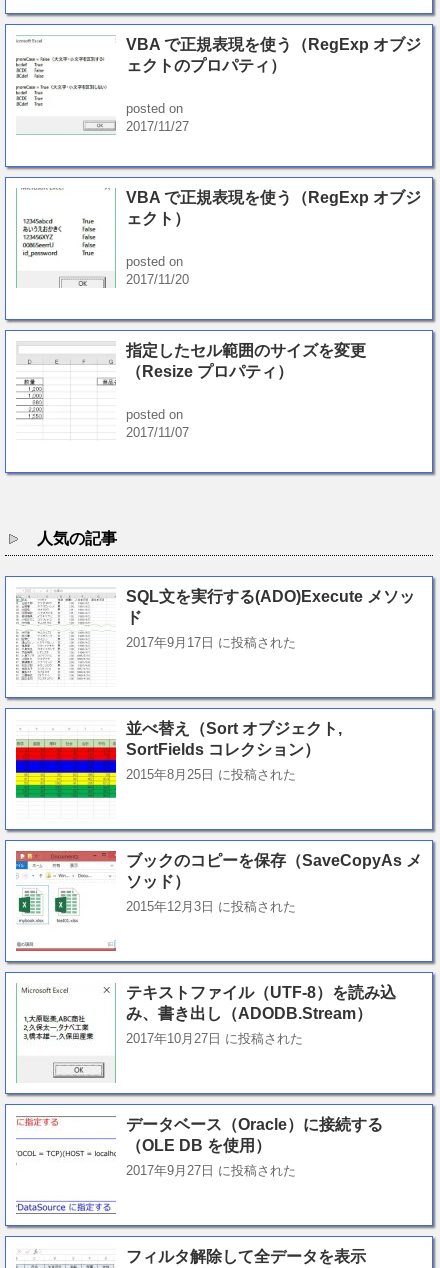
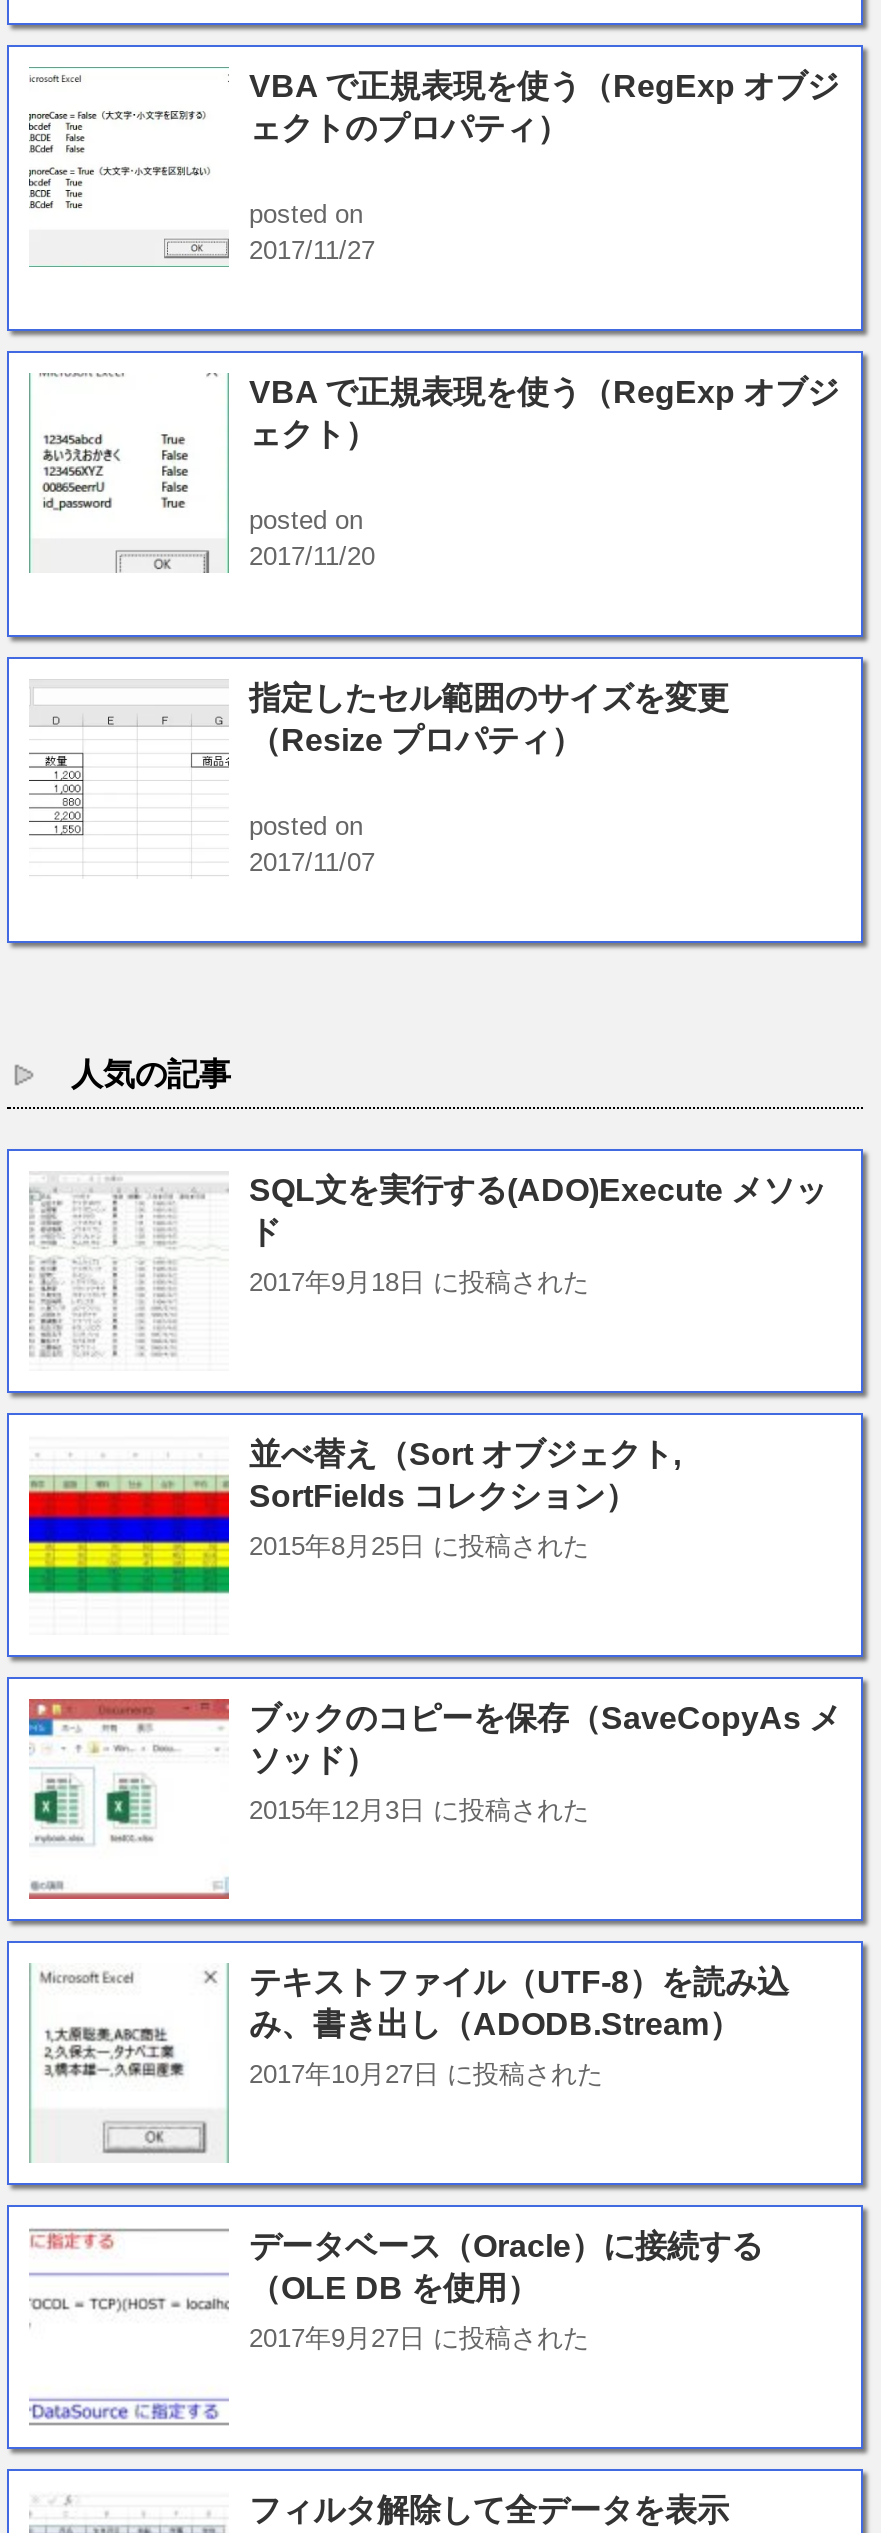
- 2017年9月17日 に投稿された
+ 2017年9月18日 に投稿された
